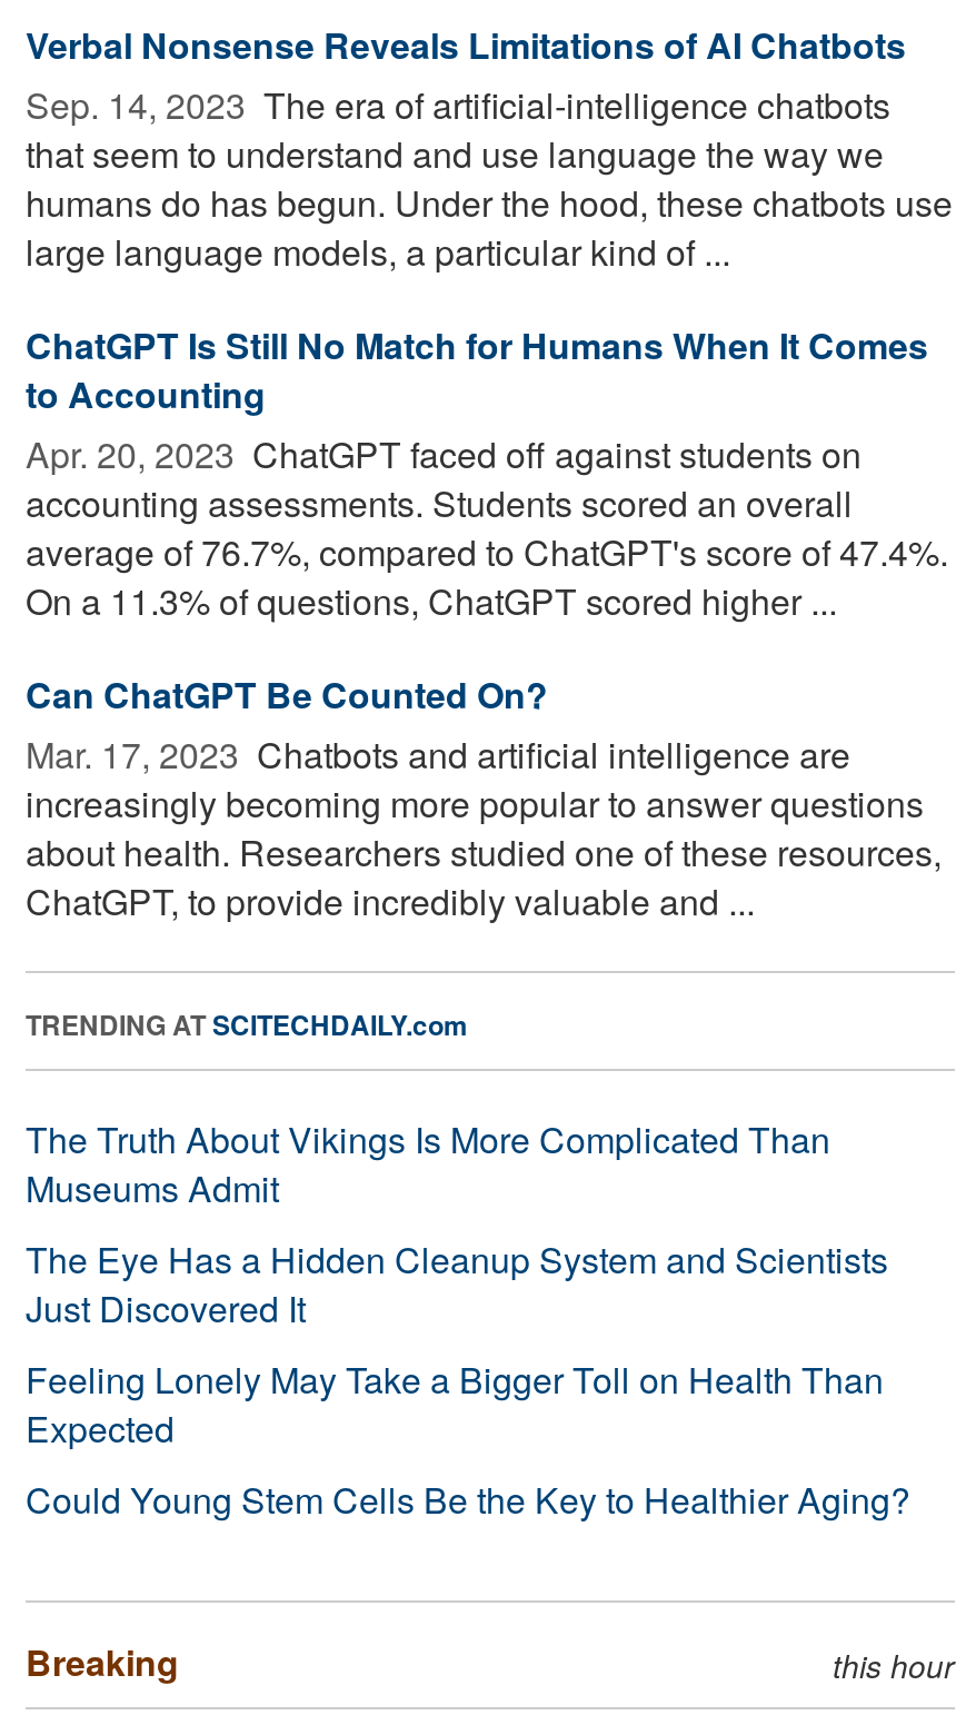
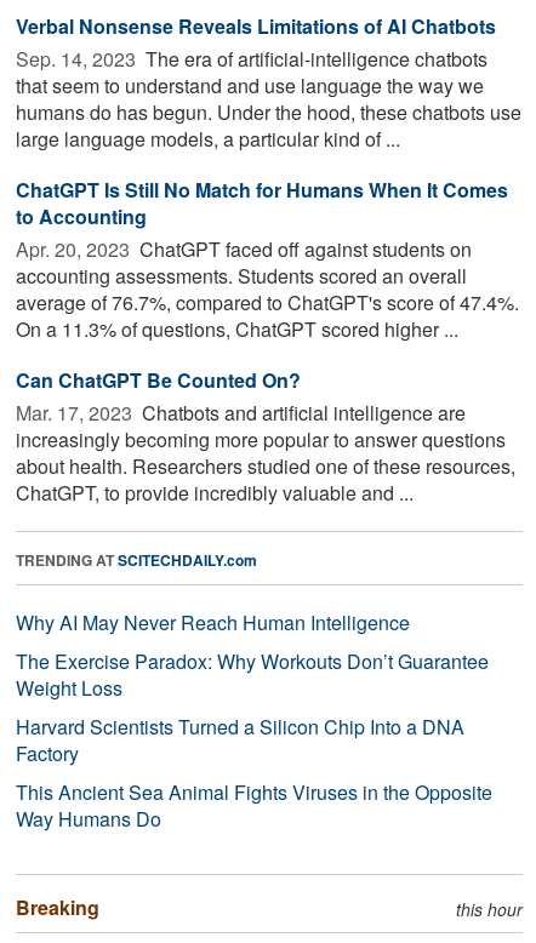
- The Truth About Vikings Is More Complicated Than
- Museums Admit
- The Eye Has a Hidden Cleanup System and Scientists
- Just Discovered It
- Feeling Lonely May Take a Bigger Toll on Health Than
- Expected
- Could Young Stem Cells Be the Key to Healthier Aging?
+ Why AI May Never Reach Human Intelligence
+ The Exercise Paradox: Why Workouts Don’t Guarantee
+ Weight Loss
+ Harvard Scientists Turned a Silicon Chip Into a DNA
+ Factory
+ This Ancient Sea Animal Fights Viruses in the Opposite
+ Way Humans Do
